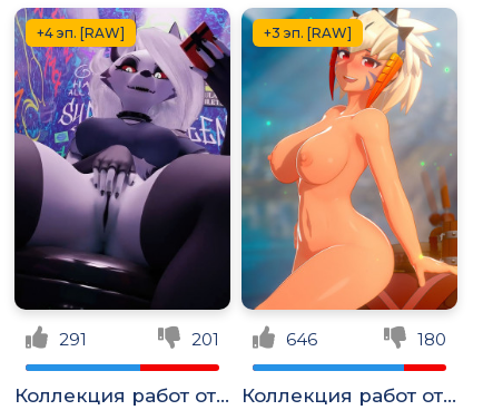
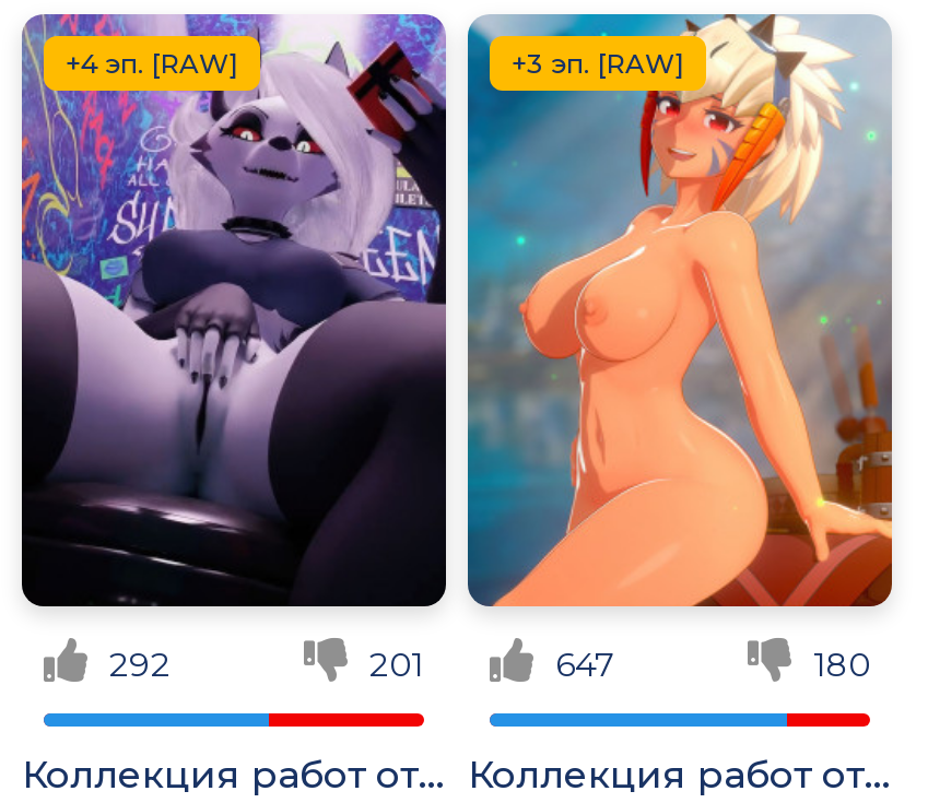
- 291
+ 292

- 646
+ 647
